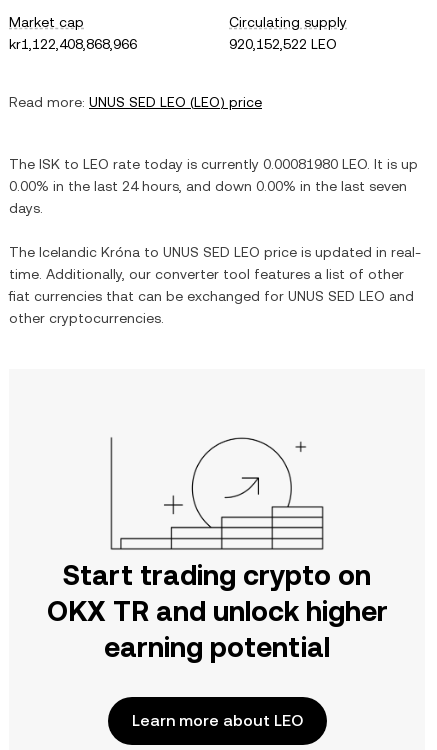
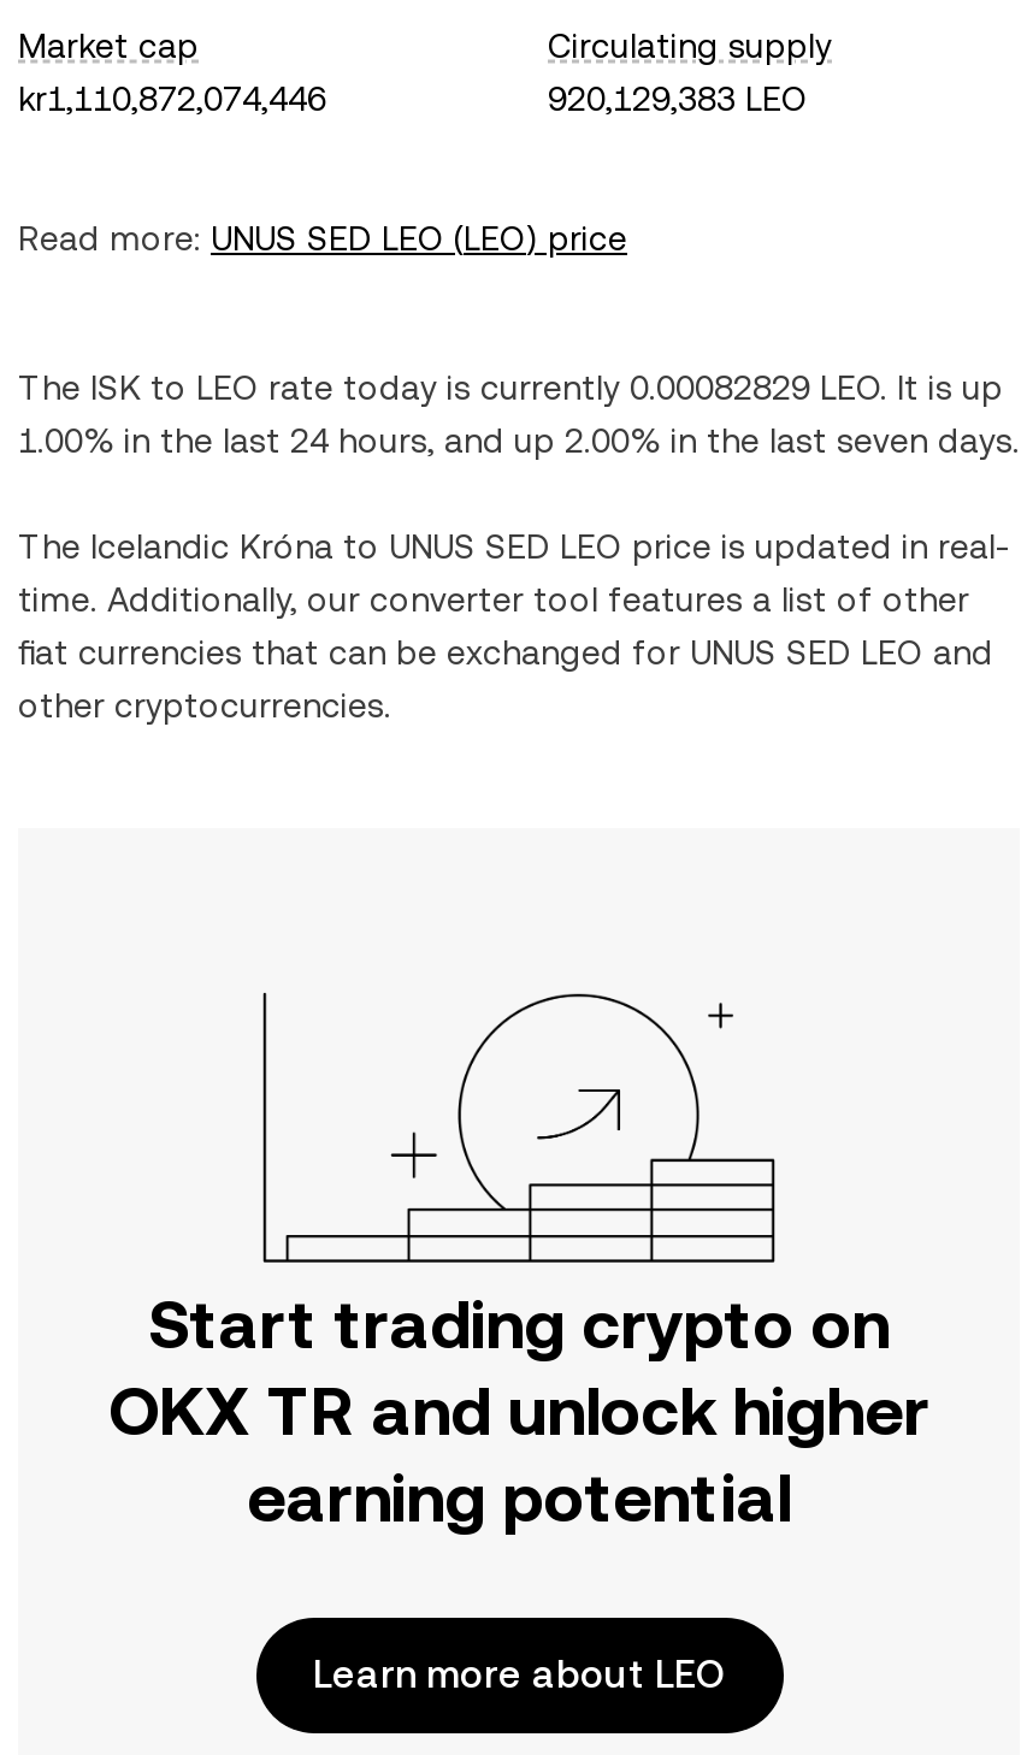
- kr1,122,408,868,966
+ kr1,110,872,074,446

- 920,152,522 LEO
+ 920,129,383 LEO

- The ISK to LEO rate today is currently 0.00081980 LEO. It is up
- 0.00% in the last 24 hours, and down 0.00% in the last seven
- days.
+ The ISK to LEO rate today is currently 0.00082829 LEO. It is up
+ 1.00% in the last 24 hours, and up 2.00% in the last seven days.
